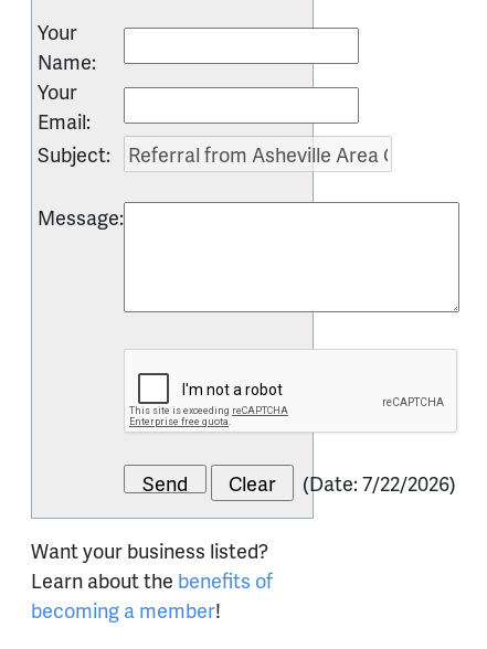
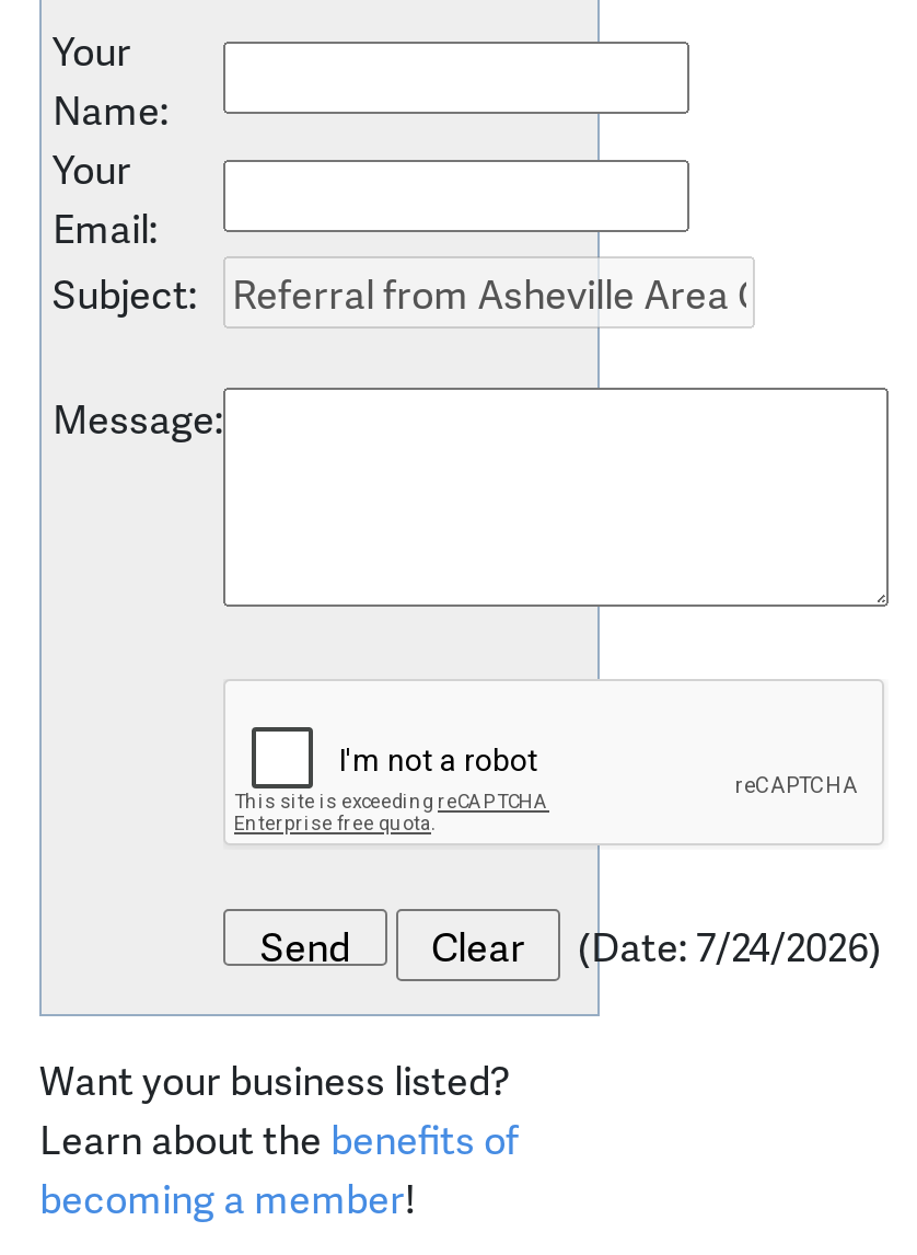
- (Date: 7/22/2026)
+ (Date: 7/24/2026)
